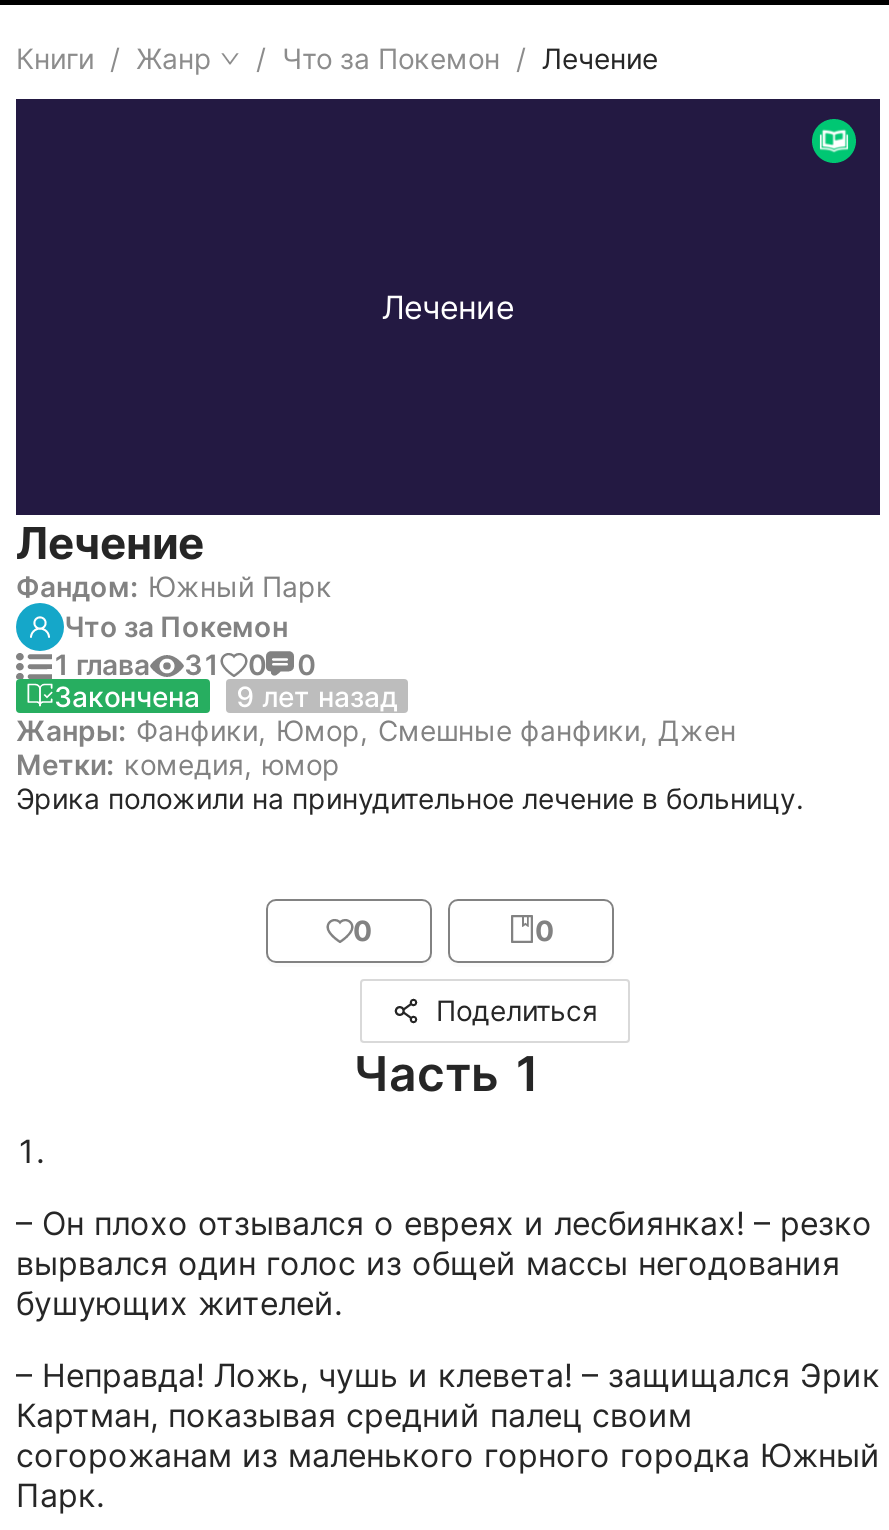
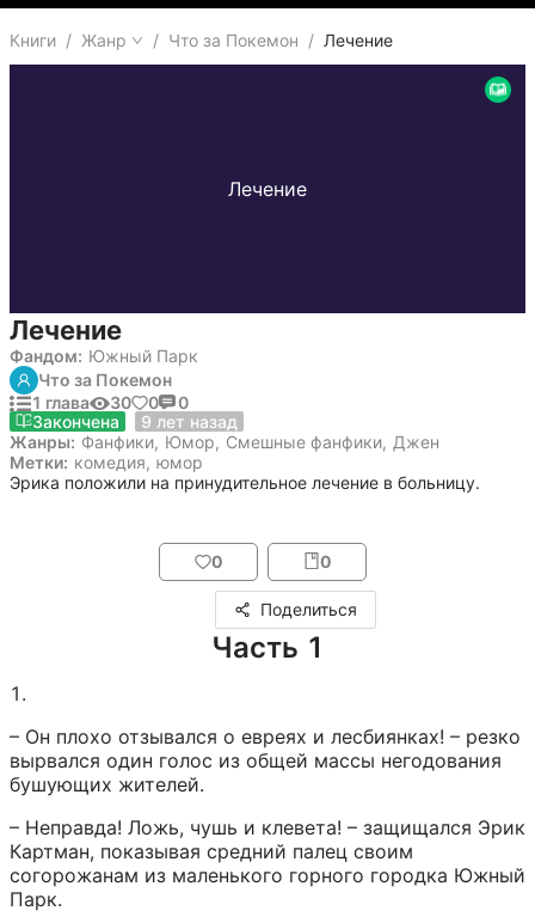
- 1 глава 31 0 0
+ 1 глава 30 0 0
